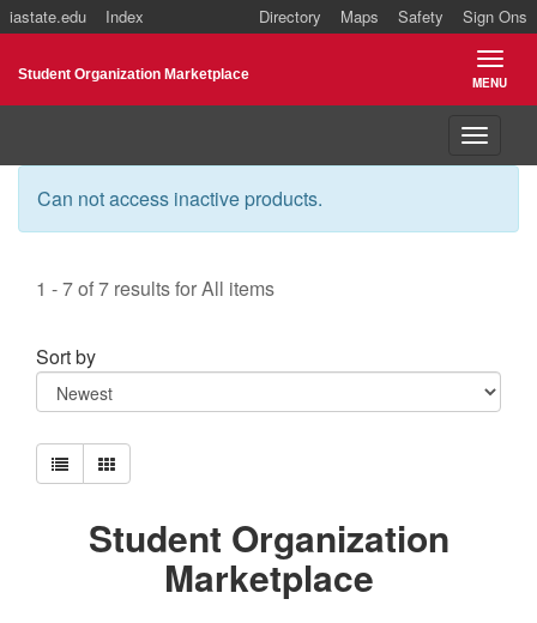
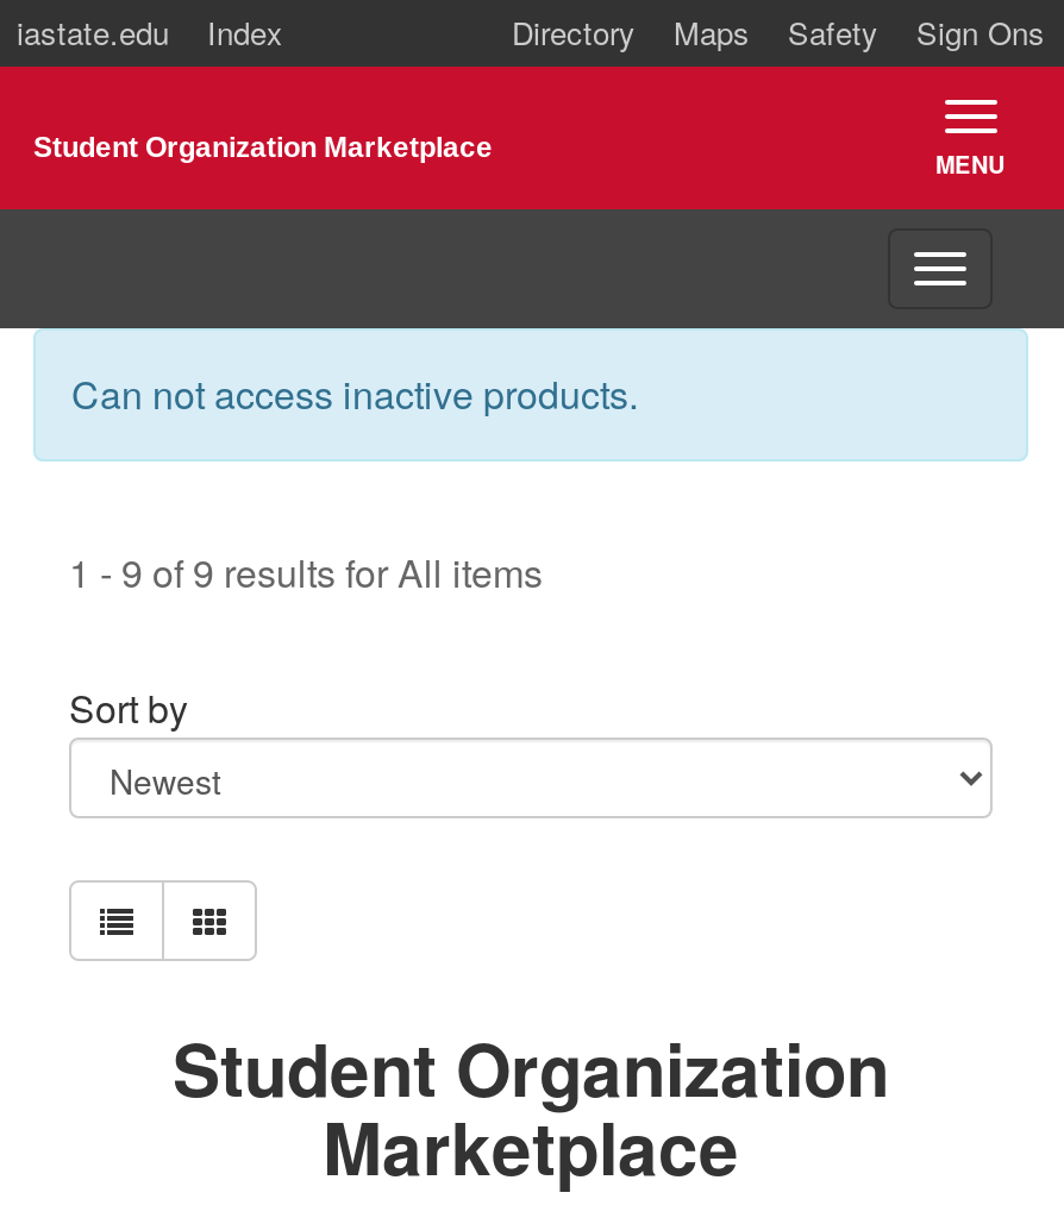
- 1 - 7 of 7 results for All items
+ 1 - 9 of 9 results for All items
